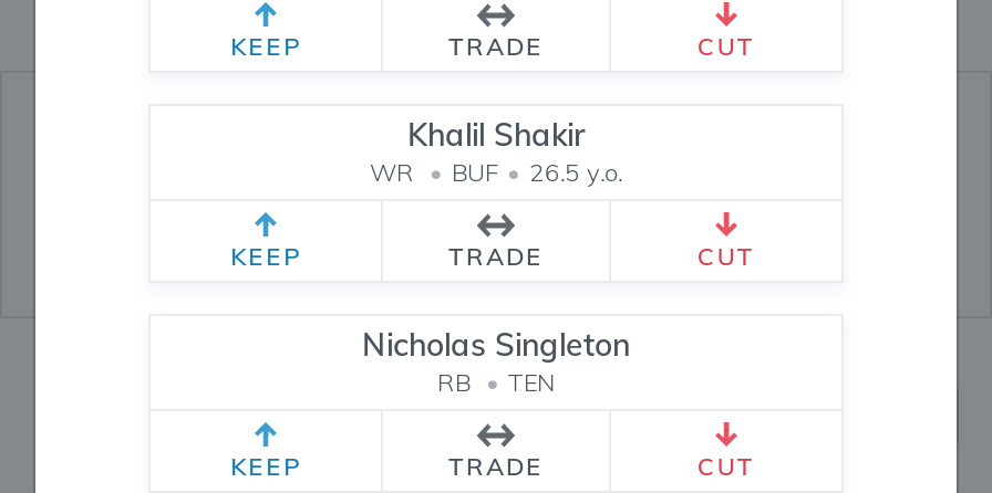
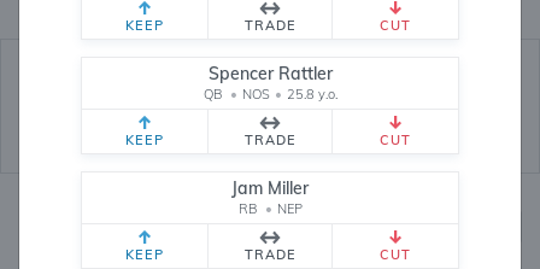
- Khalil Shakir
- WR • BUF • 26.5 y.o.
+ Spencer Rattler
+ QB • NOS • 25.8 y.o.

- Nicholas Singleton
- RB • TEN
+ Jam Miller
+ RB • NEP
